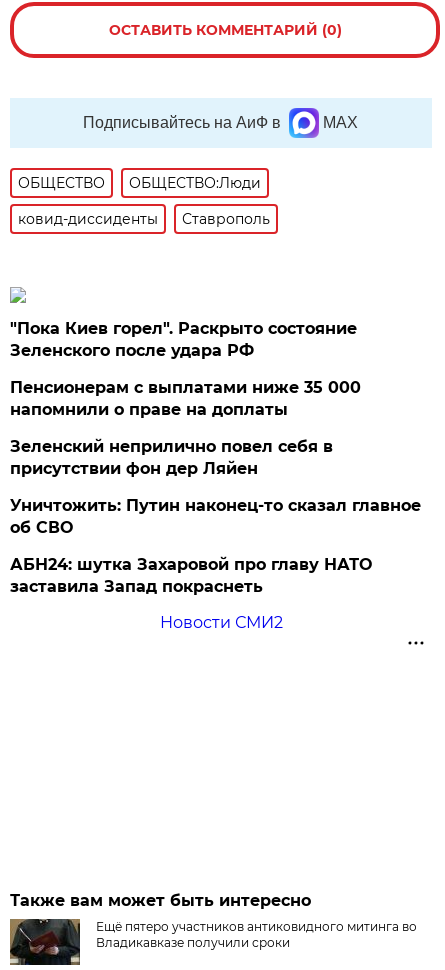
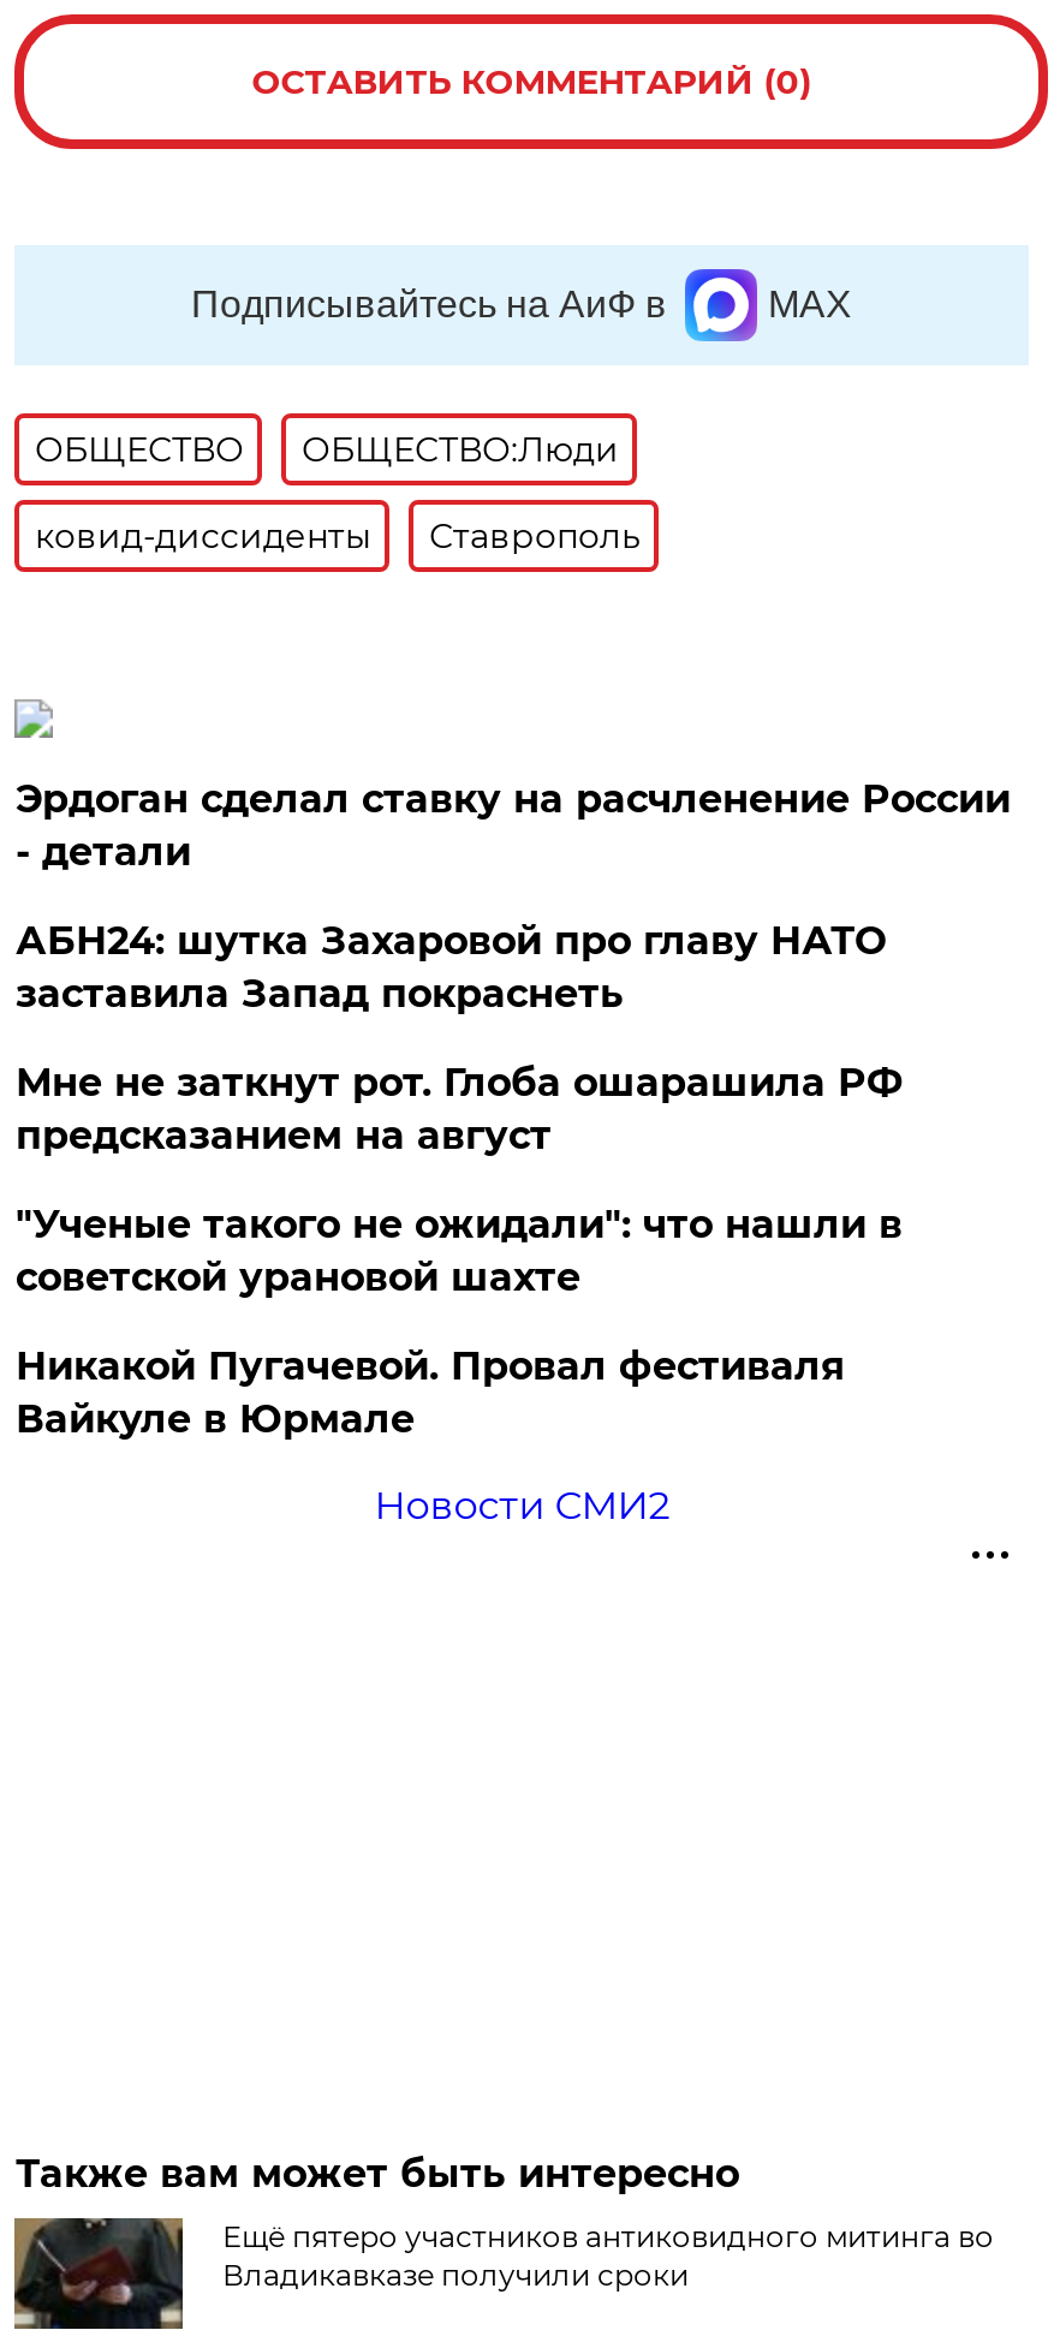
- "Пока Киев горел". Раскрыто состояние
- Зеленского после удара РФ
- Пенсионерам с выплатами ниже 35 000
- напомнили о праве на доплаты
- Зеленский неприлично повел cебя в
- присутствии фон дер Ляйен
- Уничтожить: Путин наконец-то сказал главное
- об СВО
+ Эрдоган сделал ставку на расчленение России
+ - детали

moved up: АБН24: шутка Захаровой про главу НАТО | заставила Запад покраснеть

+ Мне не заткнут рот. Глоба ошарашила РФ
+ предсказанием на август
+ "Ученые такого не ожидали": что нашли в
+ советской урановой шахте
+ Никакой Пугачевой. Провал фестиваля
+ Вайкуле в Юрмале
